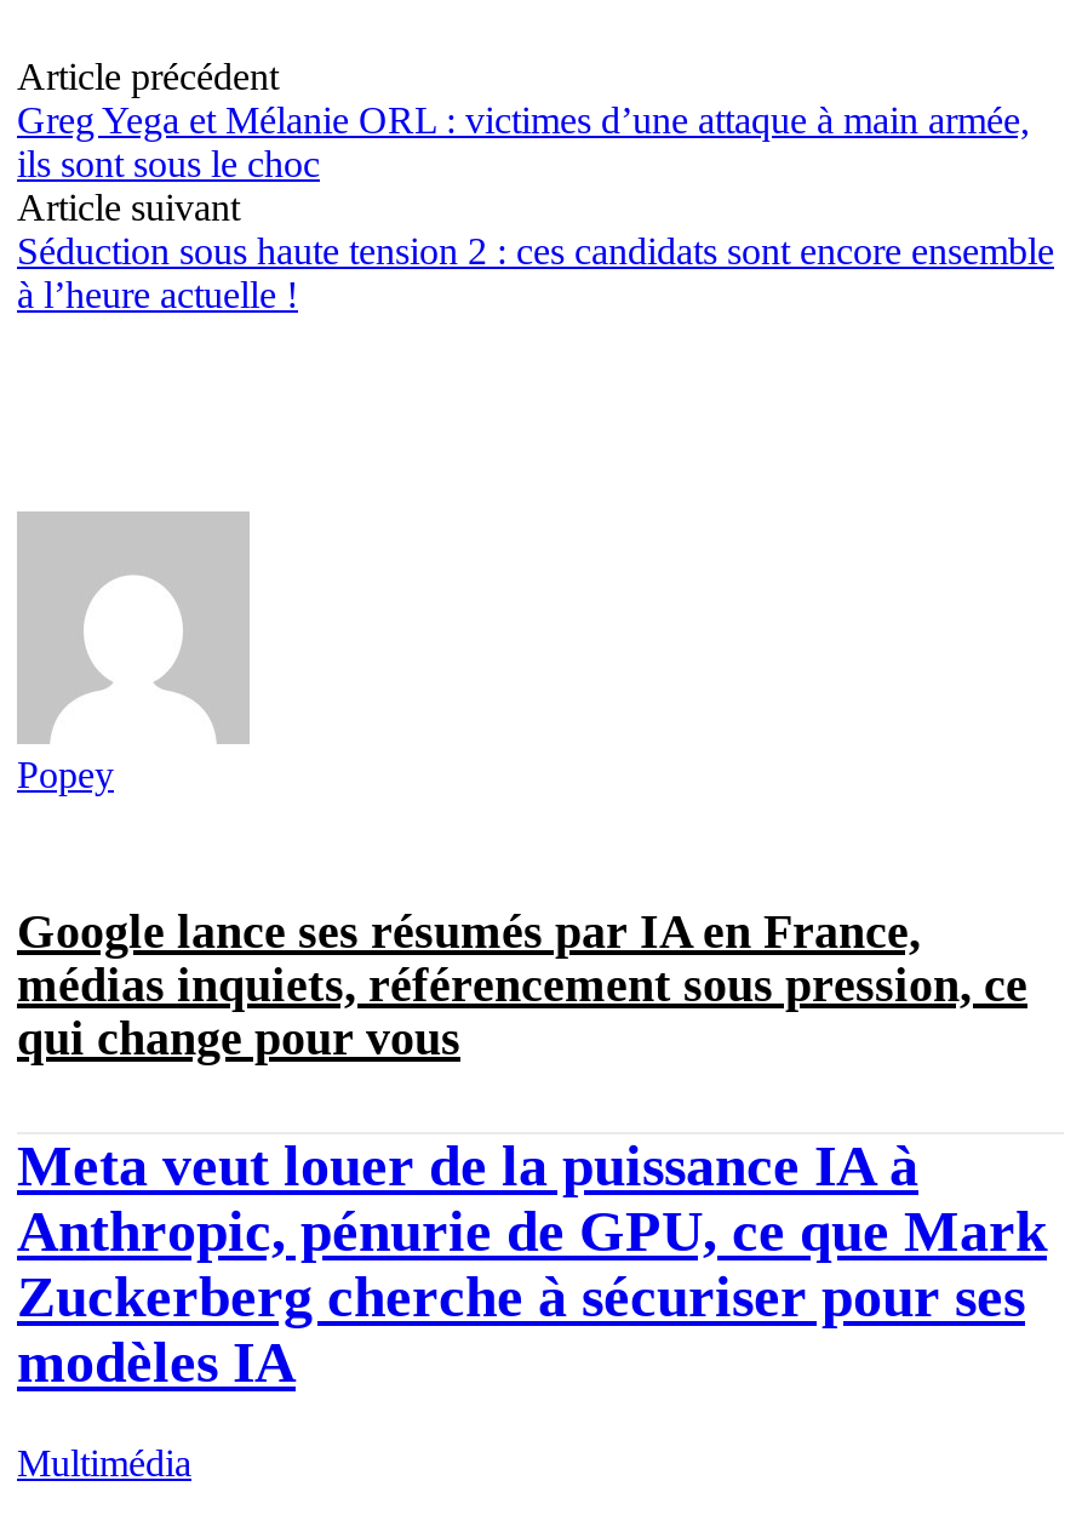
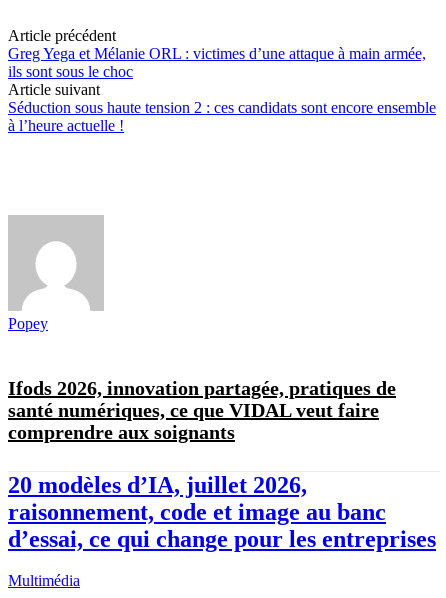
- Google lance ses résumés par IA en France,
- médias inquiets, référencement sous pression, ce
- qui change pour vous
+ Ifods 2026, innovation partagée, pratiques de
+ santé numériques, ce que VIDAL veut faire
+ comprendre aux soignants

- Meta veut louer de la puissance IA à
- Anthropic, pénurie de GPU, ce que Mark
- Zuckerberg cherche à sécuriser pour ses
- modèles IA
+ 20 modèles d’IA, juillet 2026,
+ raisonnement, code et image au banc
+ d’essai, ce qui change pour les entreprises
